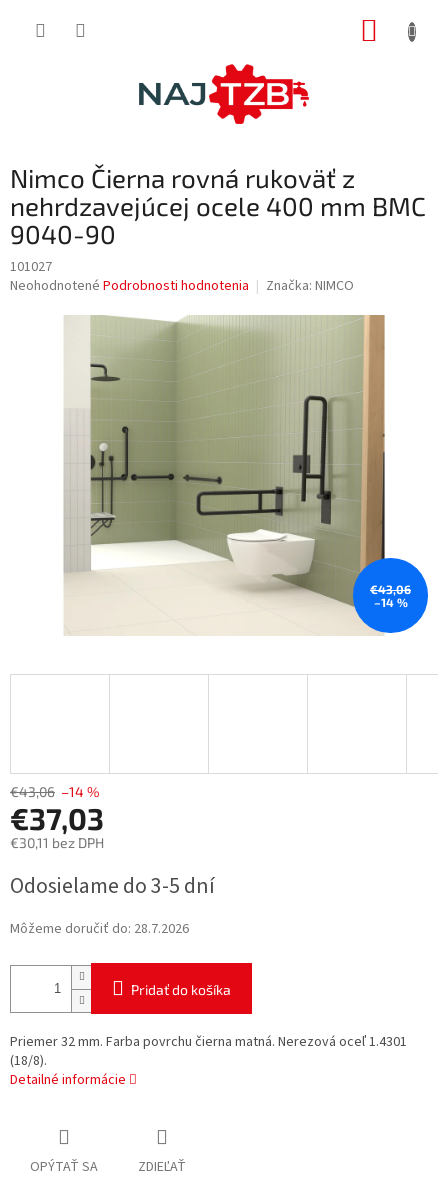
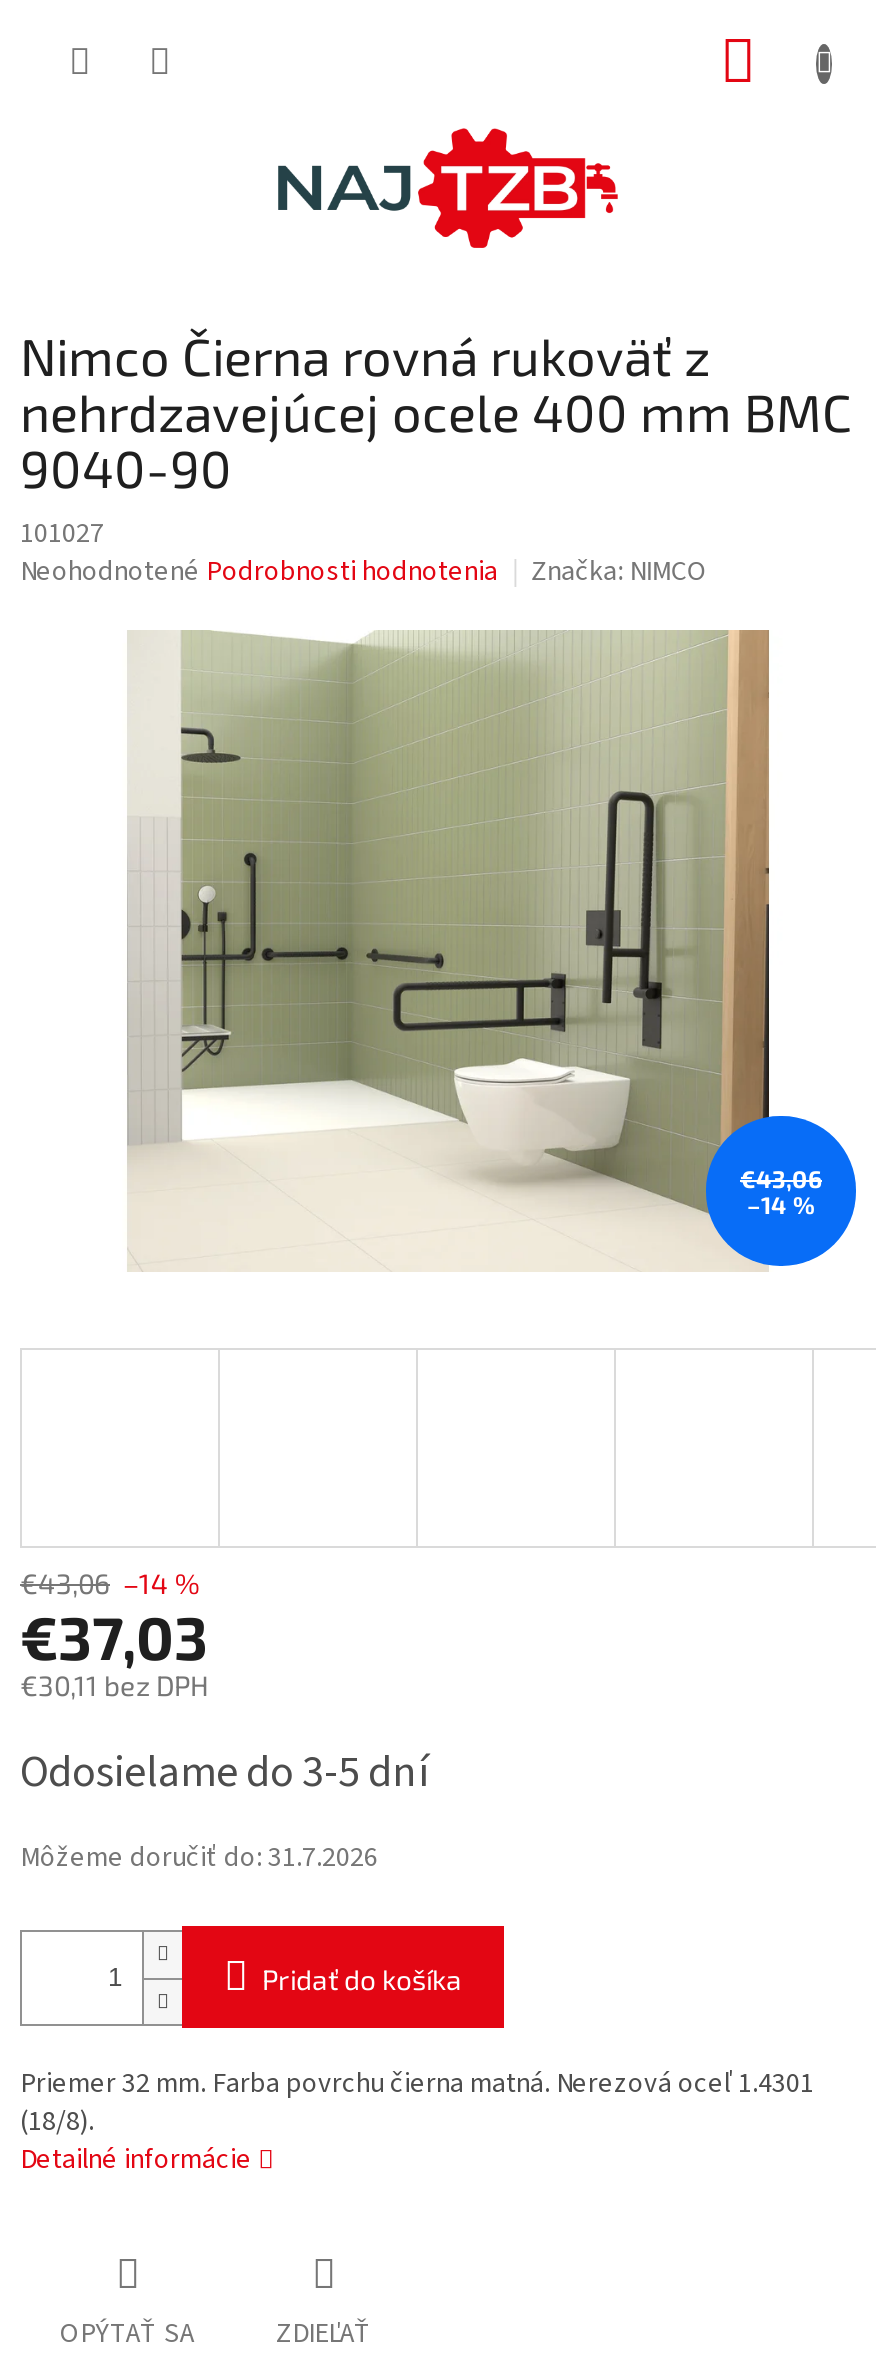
- Môžeme doručiť do: 28.7.2026
+ Môžeme doručiť do: 31.7.2026
